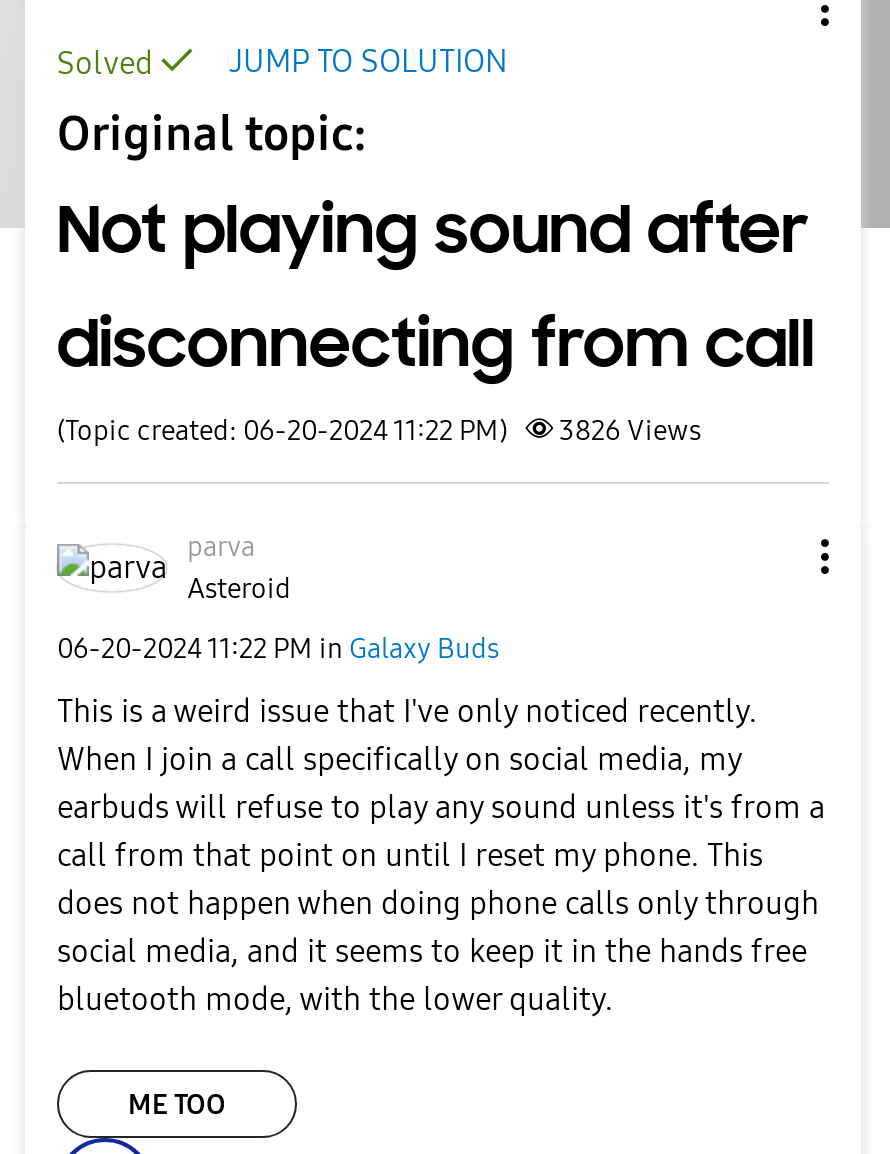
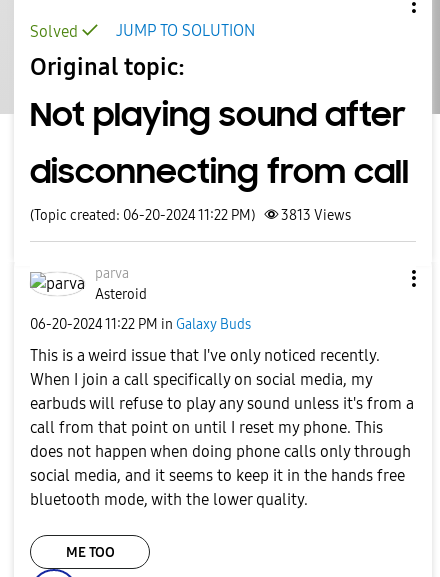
- (Topic created: 06-20-2024 11:22 PM) 3826 Views
+ (Topic created: 06-20-2024 11:22 PM) 3813 Views
